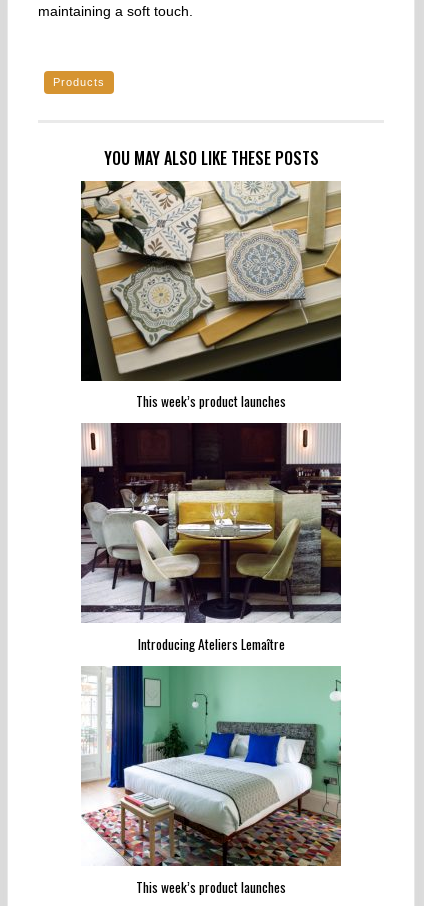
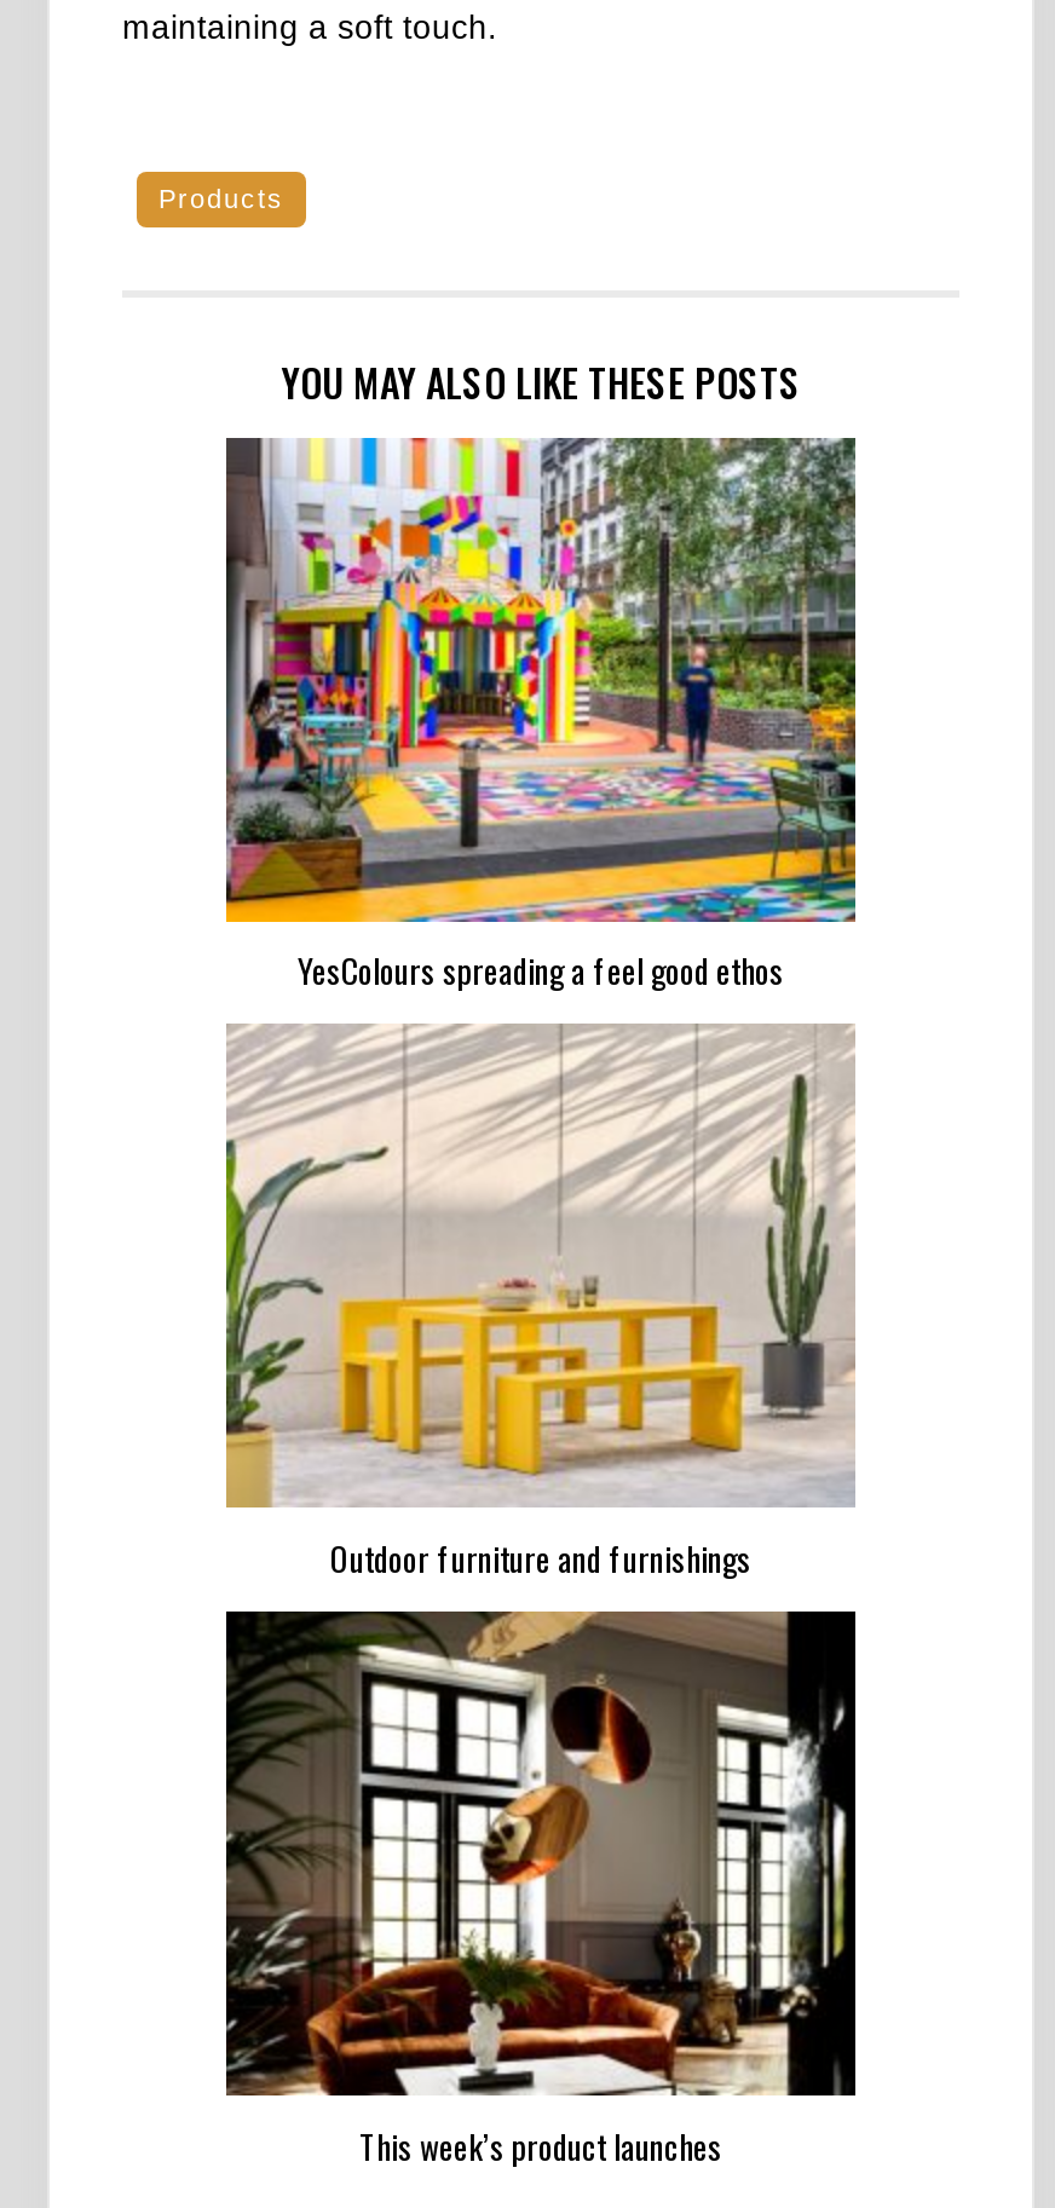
- [image]
- This week’s product launches
+ [image]
+ YesColours spreading a feel good ethos

- [image]
- Introducing Ateliers Lemaître
+ [image]
+ Outdoor furniture and furnishings

- [image]
+ [image]
